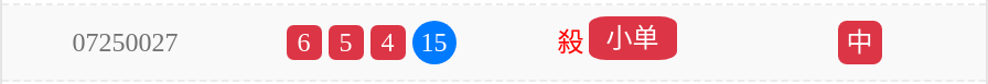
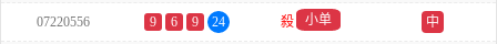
- 07250027
+ 07220556
+ 9

- 5
- 4
- 15
+ 9
+ 24
